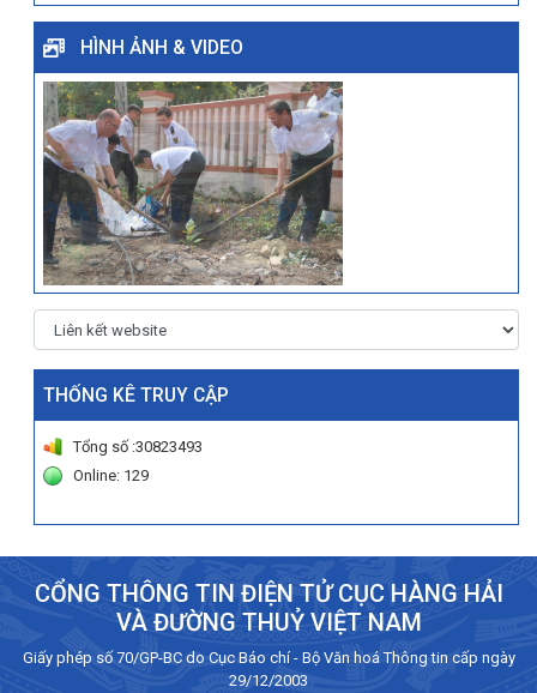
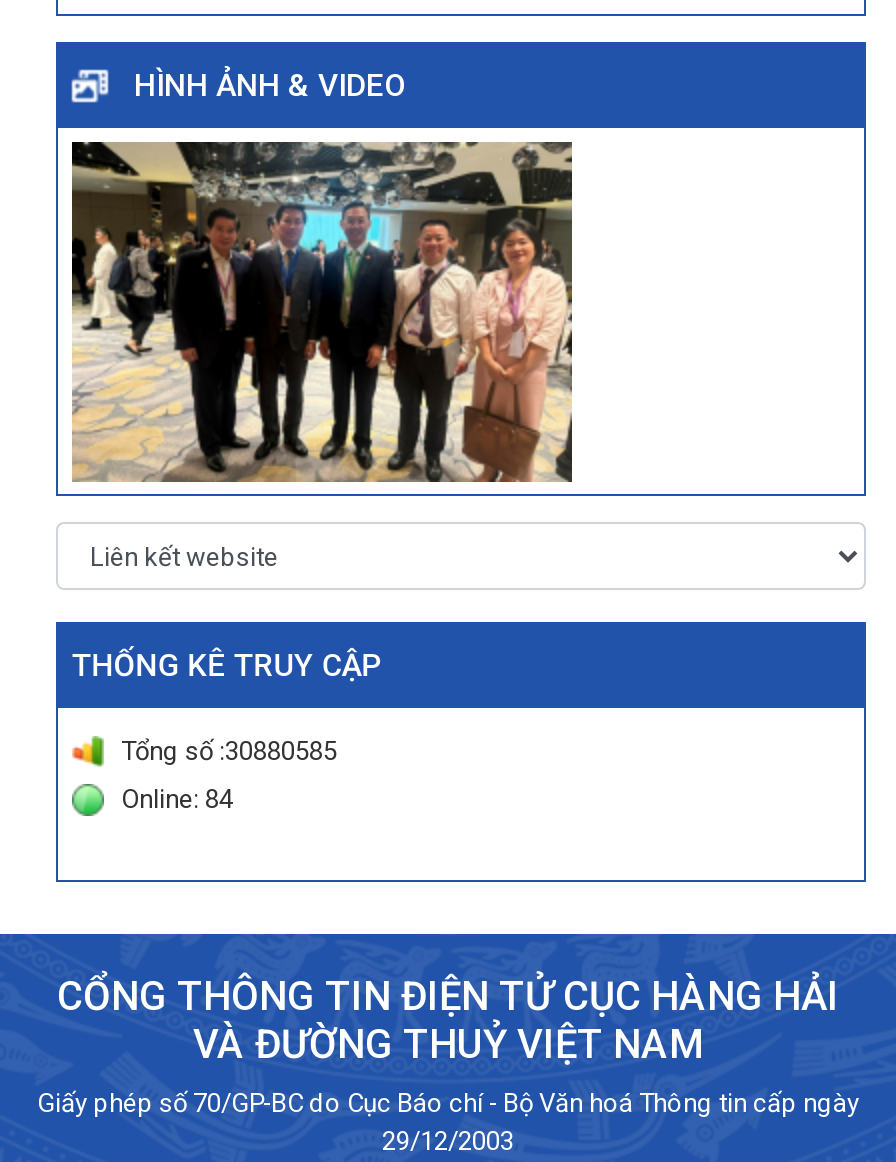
- [image]
+ [image]

- Tổng số :30823493
+ Tổng số :30880585

- Online: 129
+ Online: 84
